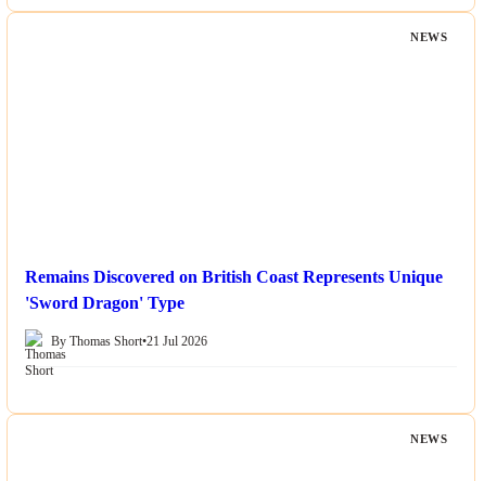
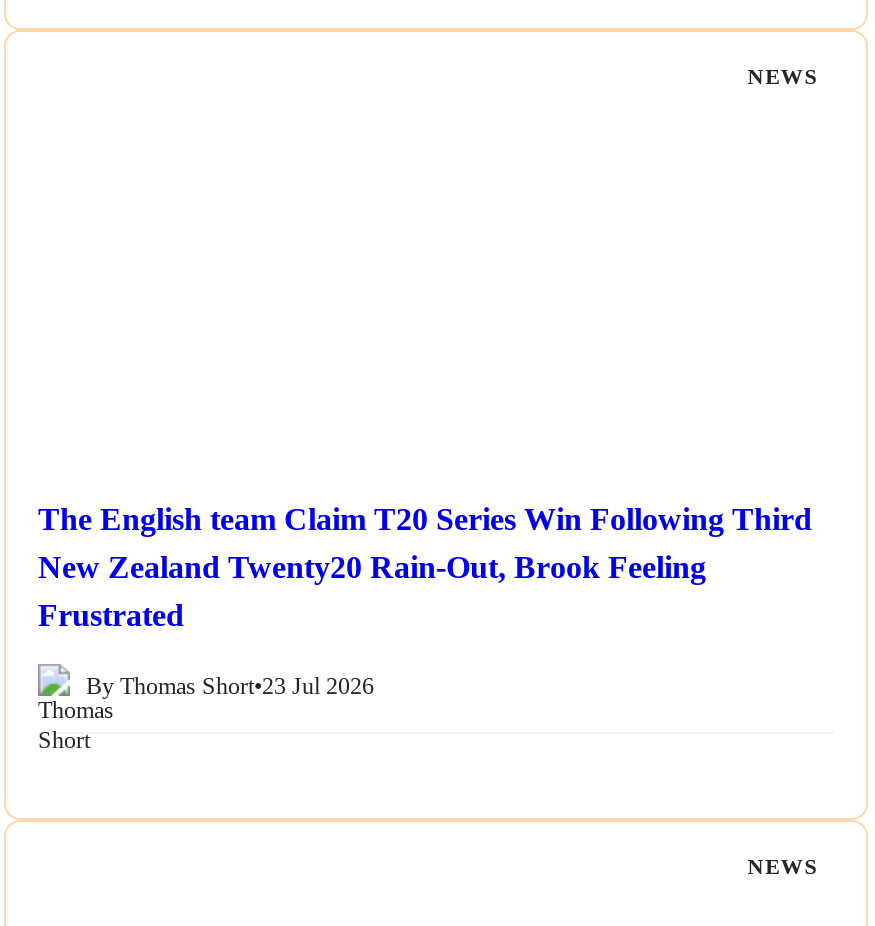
- Remains Discovered on British Coast Represents Unique
- 'Sword Dragon' Type
+ The English team Claim T20 Series Win Following Third
+ New Zealand Twenty20 Rain-Out, Brook Feeling
+ Frustrated

- By Thomas Short•21 Jul 2026
+ By Thomas Short•23 Jul 2026
